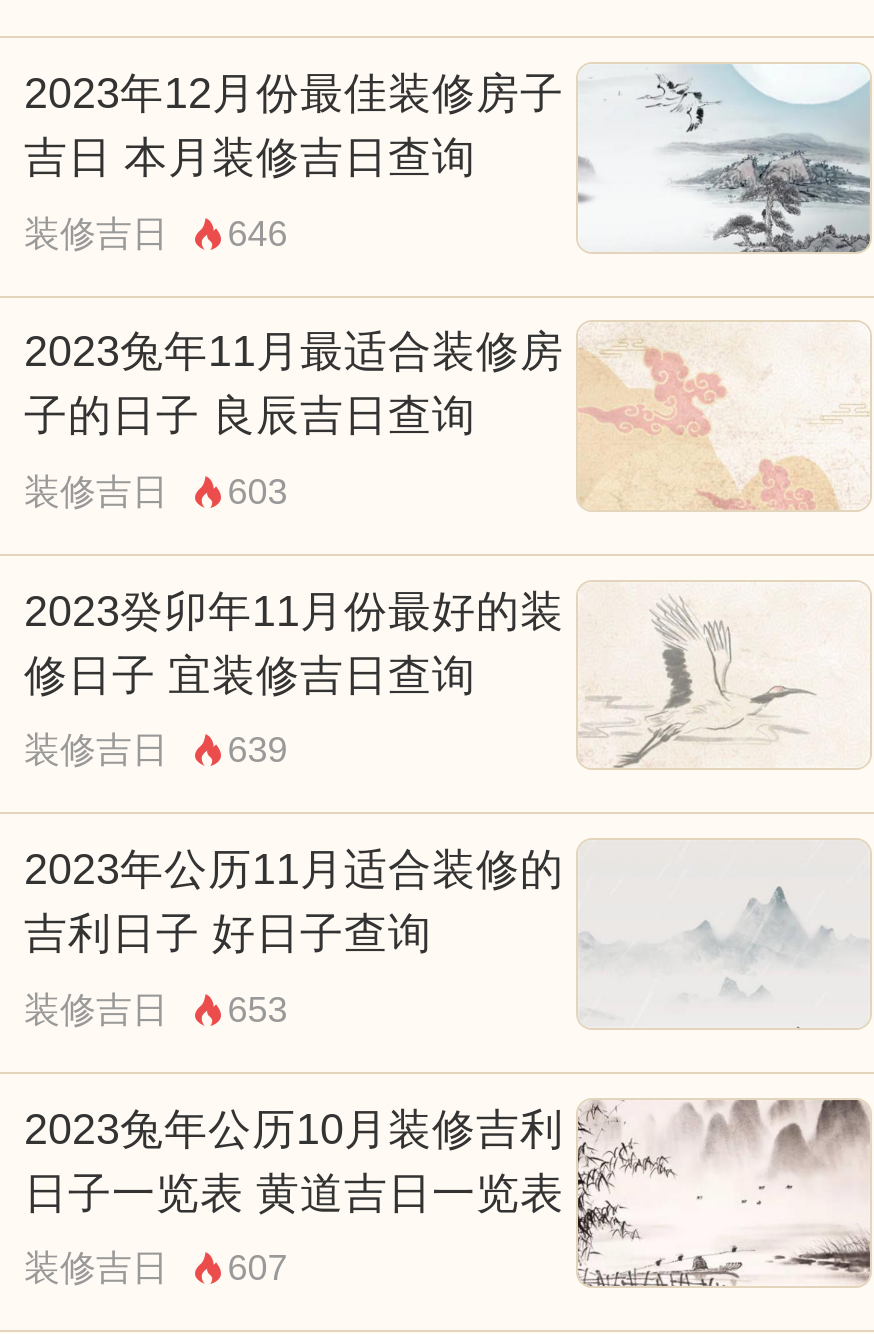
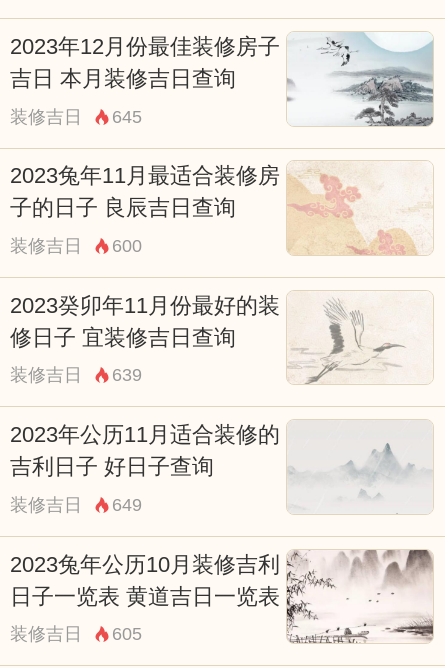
- 装修吉日 646
+ 装修吉日 645

- 装修吉日 603
+ 装修吉日 600

- 装修吉日 653
+ 装修吉日 649

- 装修吉日 607
+ 装修吉日 605
